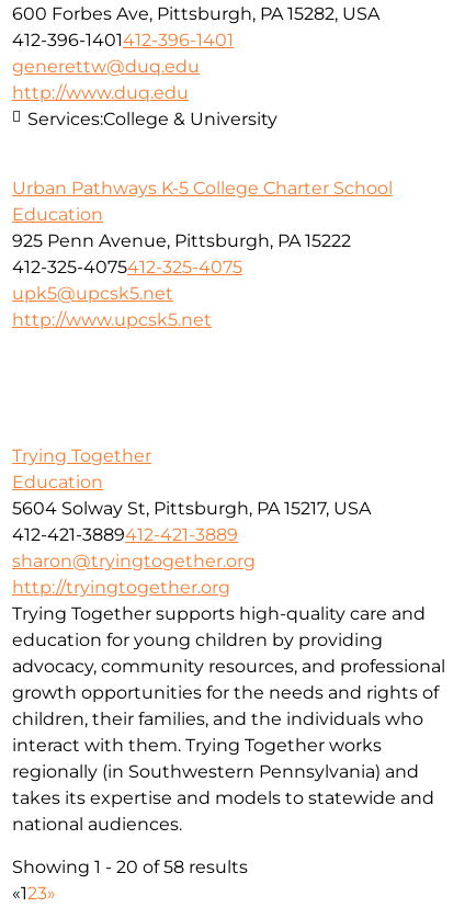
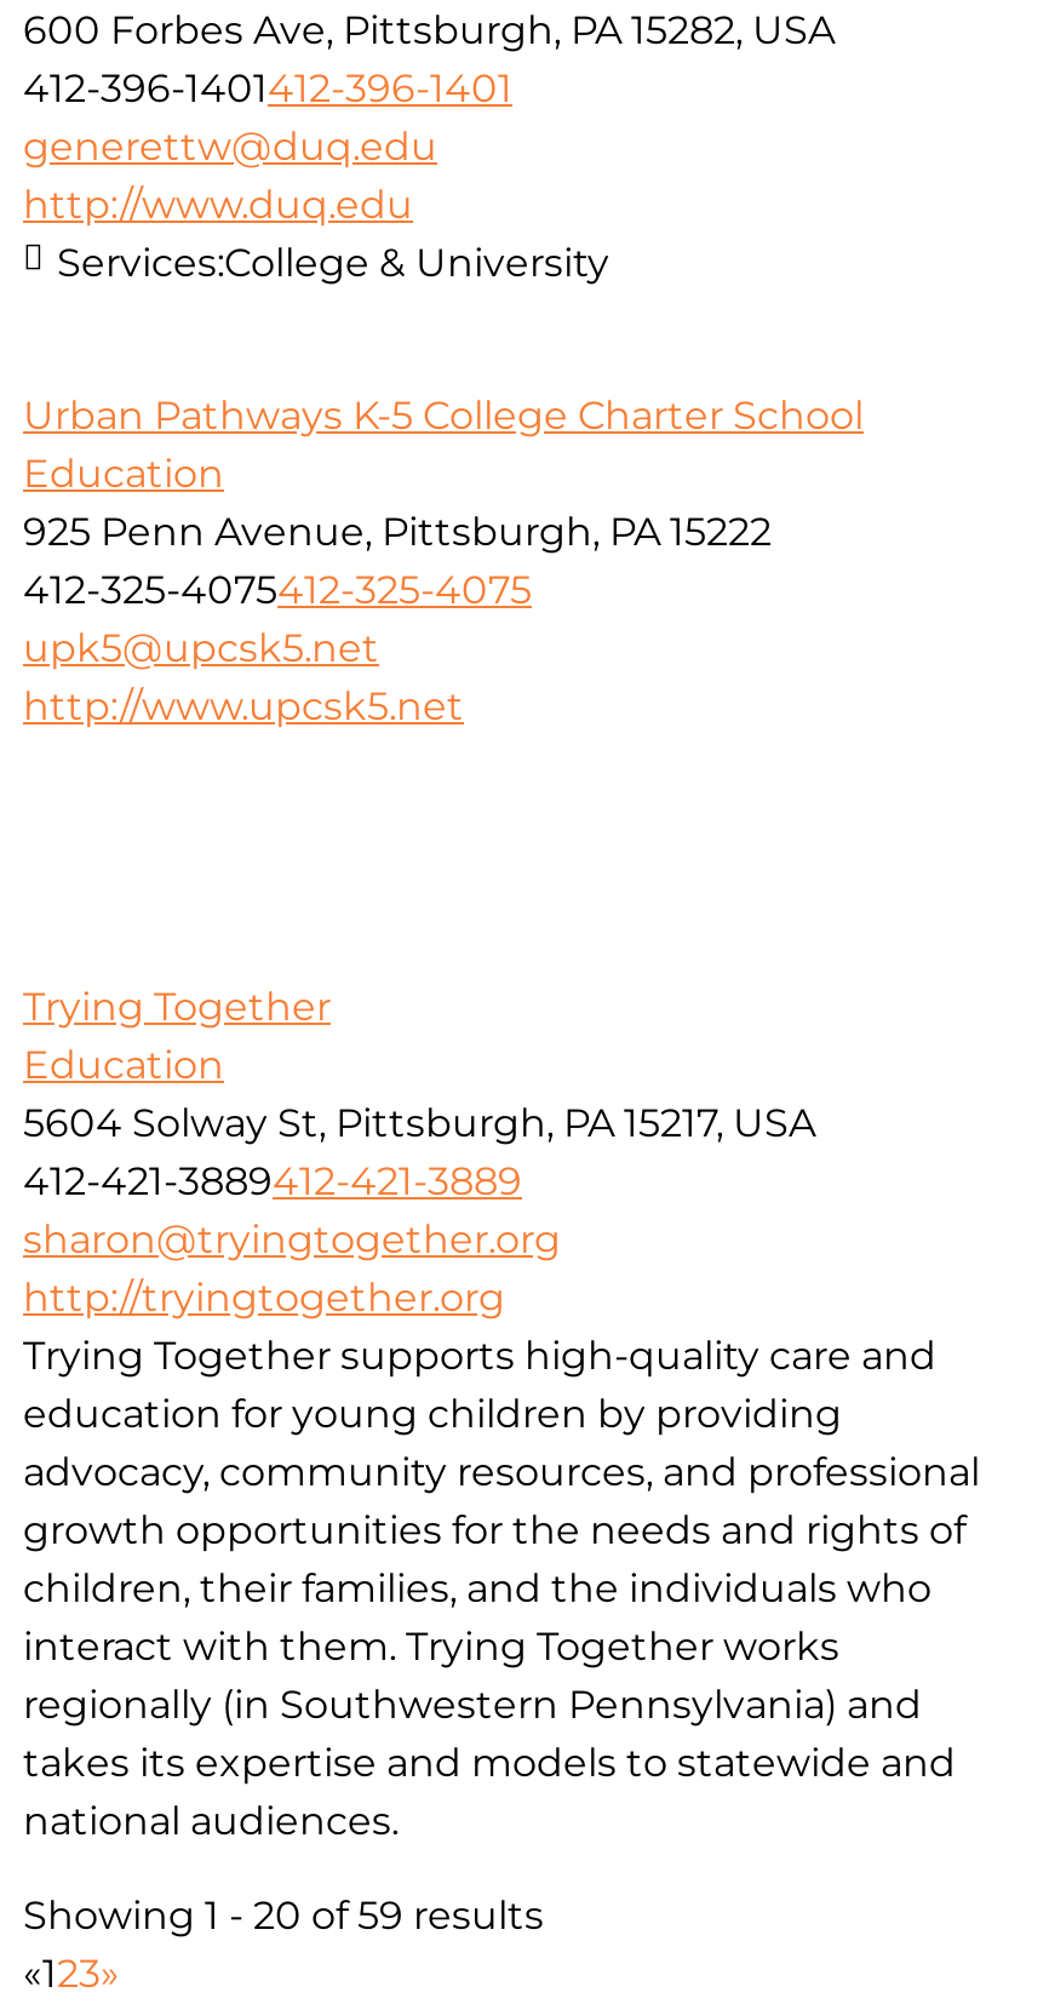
- Showing 1 - 20 of 58 results
+ Showing 1 - 20 of 59 results
